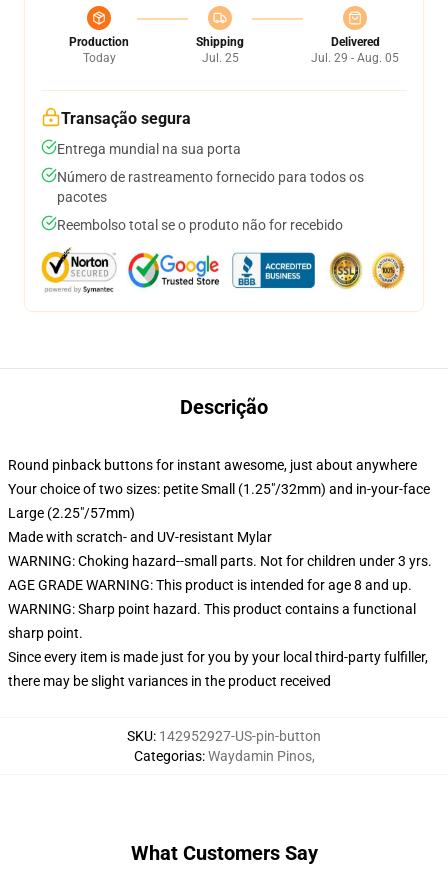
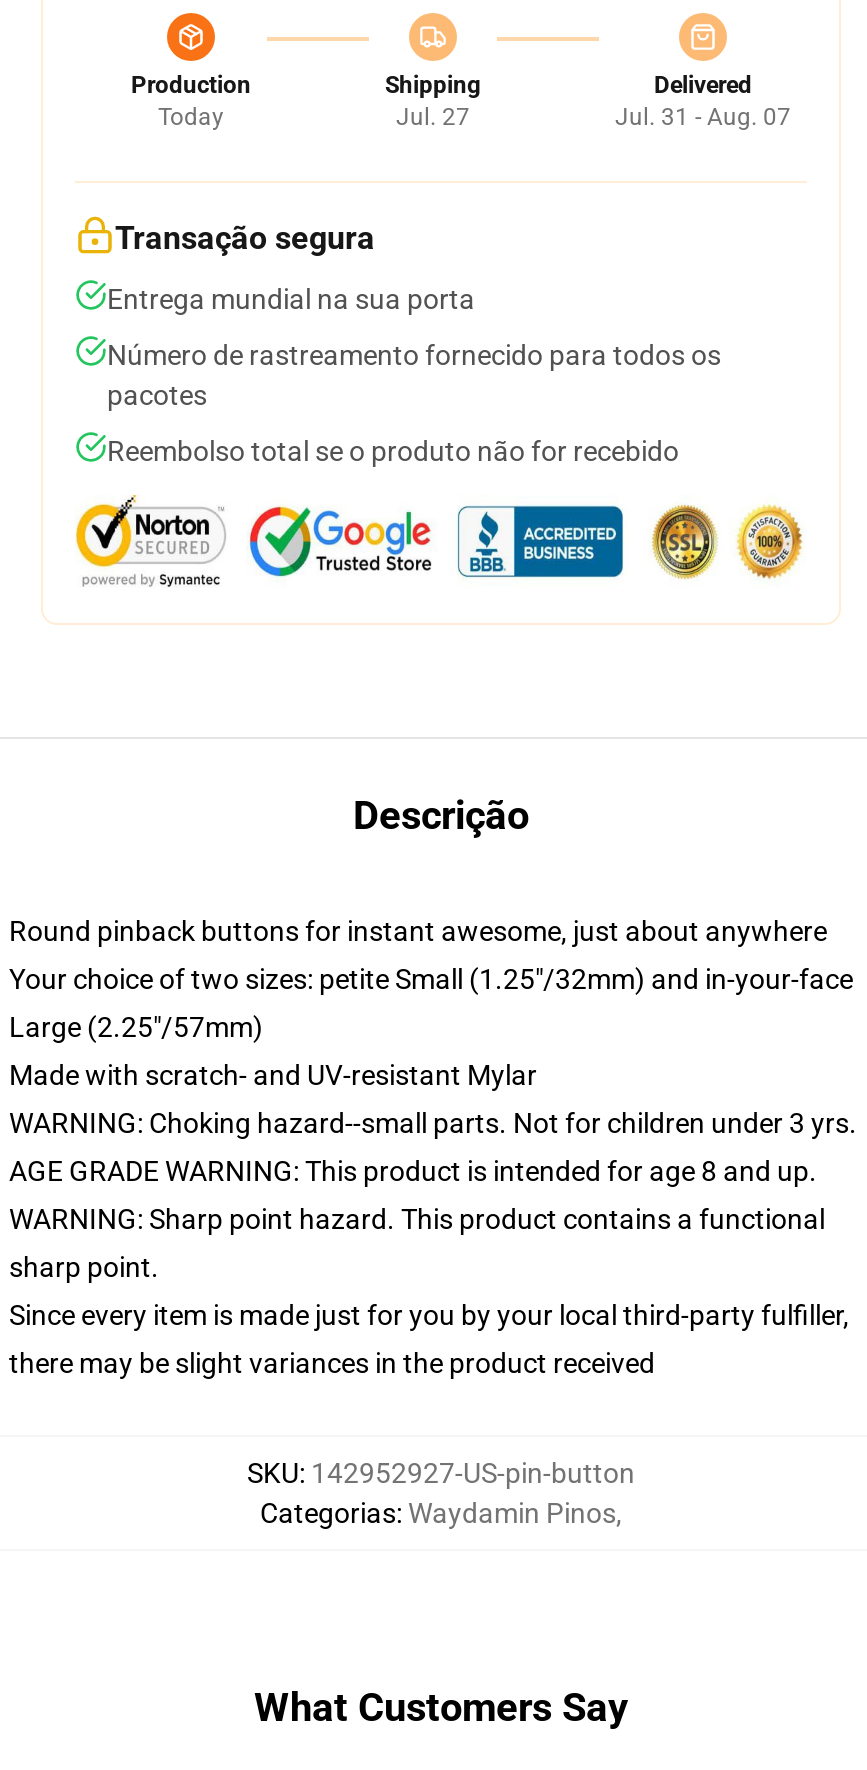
- Jul. 25
+ Jul. 27

- Jul. 29 - Aug. 05
+ Jul. 31 - Aug. 07
